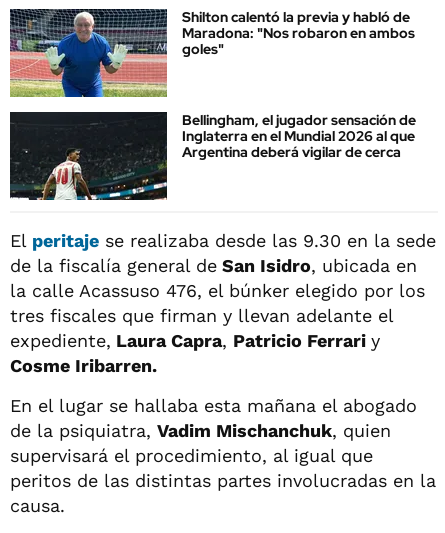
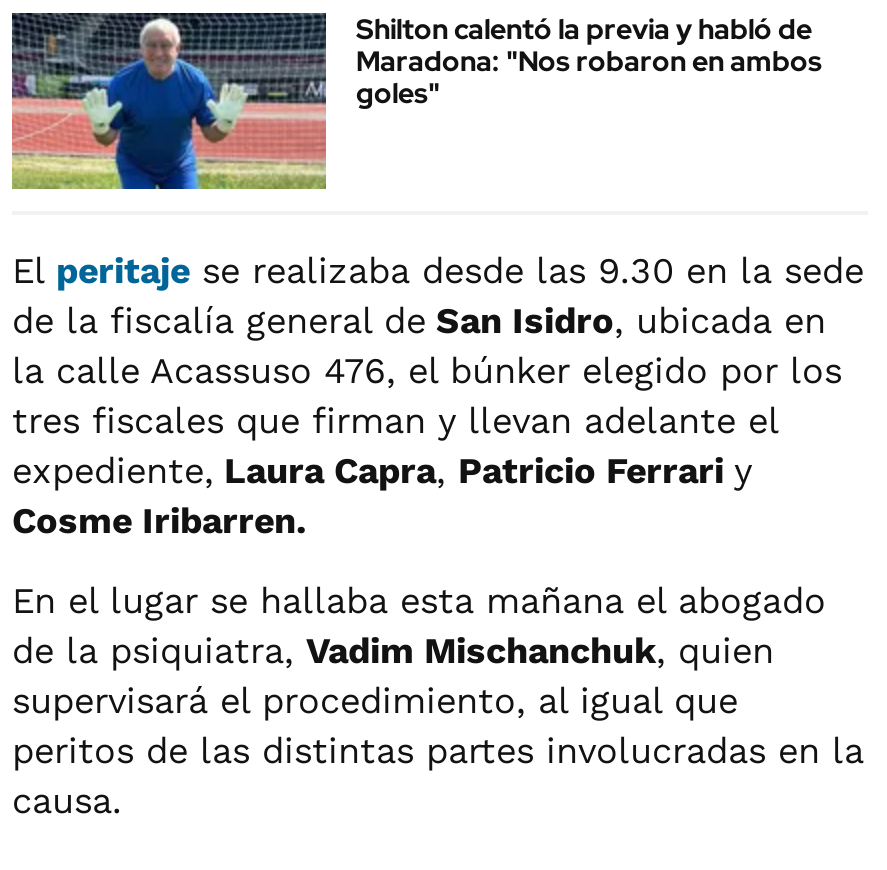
- [image]
- Bellingham, el jugador sensación de
- Inglaterra en el Mundial 2026 al que
- Argentina deberá vigilar de cerca
